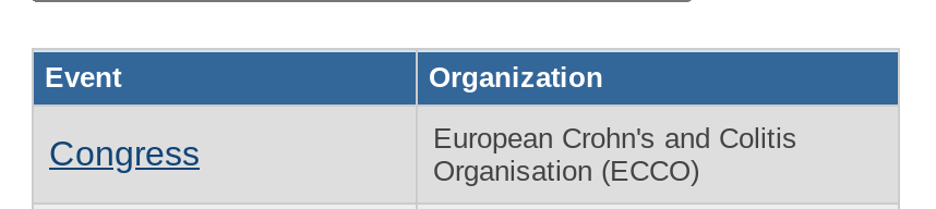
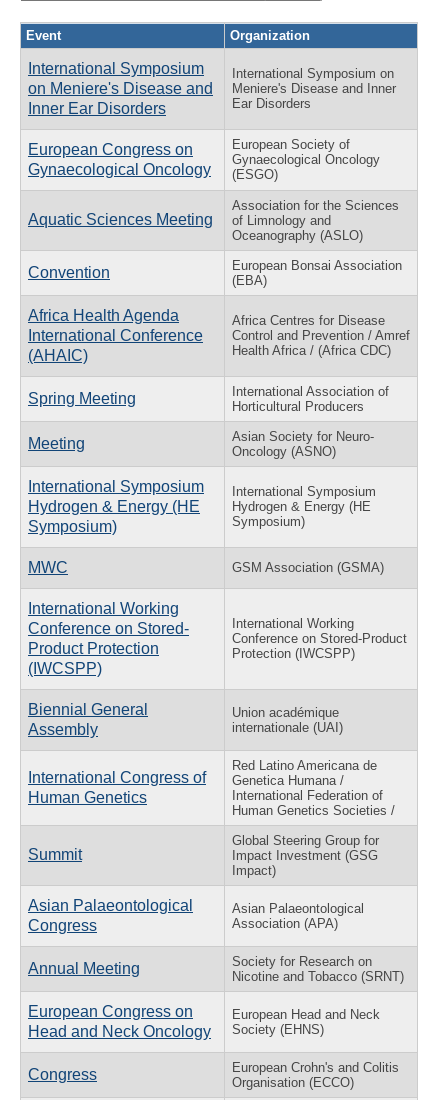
+ International Symposium
+ on Meniere's Disease and
+ Inner Ear Disorders

+ International Symposium on
+ Meniere's Disease and Inner
+ Ear Disorders
+ European Congress on
+ Gynaecological Oncology

+ European Society of
+ Gynaecological Oncology
+ (ESGO)
+ Aquatic Sciences Meeting

+ Association for the Sciences
+ of Limnology and
+ Oceanography (ASLO)
+ Convention
+ European Bonsai Association
+ (EBA)
+ Africa Health Agenda
+ International Conference
+ (AHAIC)

+ Africa Centres for Disease
+ Control and Prevention / Amref
+ Health Africa / (Africa CDC)
+ Spring Meeting
+ International Association of
+ Horticultural Producers
+ Meeting
+ Asian Society for Neuro-
+ Oncology (ASNO)
+ International Symposium
+ Hydrogen & Energy (HE
+ Symposium)

+ International Symposium
+ Hydrogen & Energy (HE
+ Symposium)
+ MWC
+ GSM Association (GSMA)
+ International Working
+ Conference on Stored-
+ Product Protection
+ (IWCSPP)

+ International Working
+ Conference on Stored-Product
+ Protection (IWCSPP)
+ Biennial General
+ Assembly

+ Union académique
+ internationale (UAI)
+ International Congress of
+ Human Genetics

+ Red Latino Americana de
+ Genetica Humana /
+ International Federation of
+ Human Genetics Societies /
+ Summit

+ Global Steering Group for
+ Impact Investment (GSG
+ Impact)
+ Asian Palaeontological
+ Congress

+ Asian Palaeontological
+ Association (APA)
+ Annual Meeting
+ Society for Research on
+ Nicotine and Tobacco (SRNT)
+ European Congress on
+ Head and Neck Oncology

+ European Head and Neck
+ Society (EHNS)
